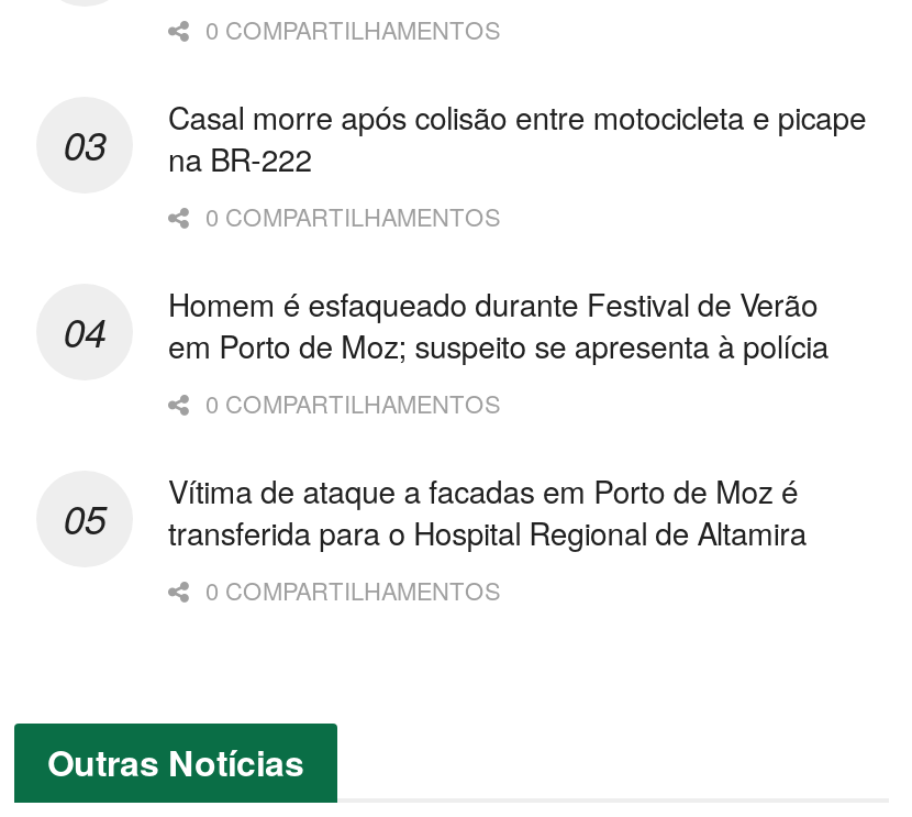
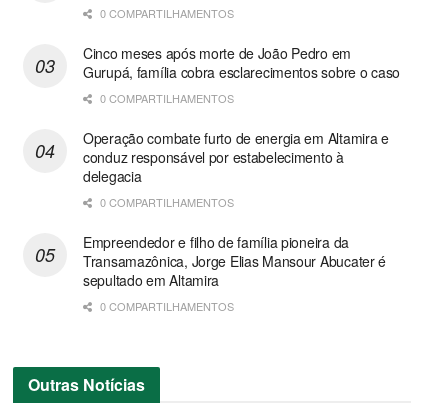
- Casal morre após colisão entre motocicleta e picape
- na BR-222
+ Cinco meses após morte de João Pedro em
+ Gurupá, família cobra esclarecimentos sobre o caso

- Homem é esfaqueado durante Festival de Verão
- em Porto de Moz; suspeito se apresenta à polícia
+ Operação combate furto de energia em Altamira e
+ conduz responsável por estabelecimento à
+ delegacia

- Vítima de ataque a facadas em Porto de Moz é
- transferida para o Hospital Regional de Altamira
+ Empreendedor e filho de família pioneira da
+ Transamazônica, Jorge Elias Mansour Abucater é
+ sepultado em Altamira
